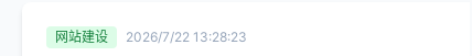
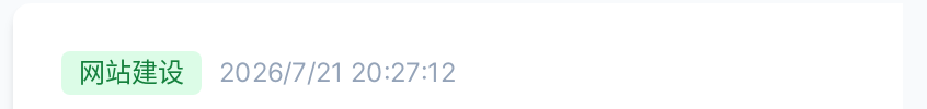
- 网站建设 2026/7/22 13:28:23
+ 网站建设 2026/7/21 20:27:12
